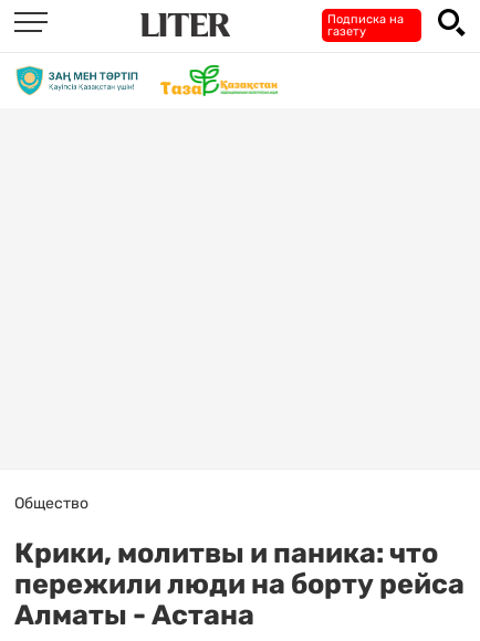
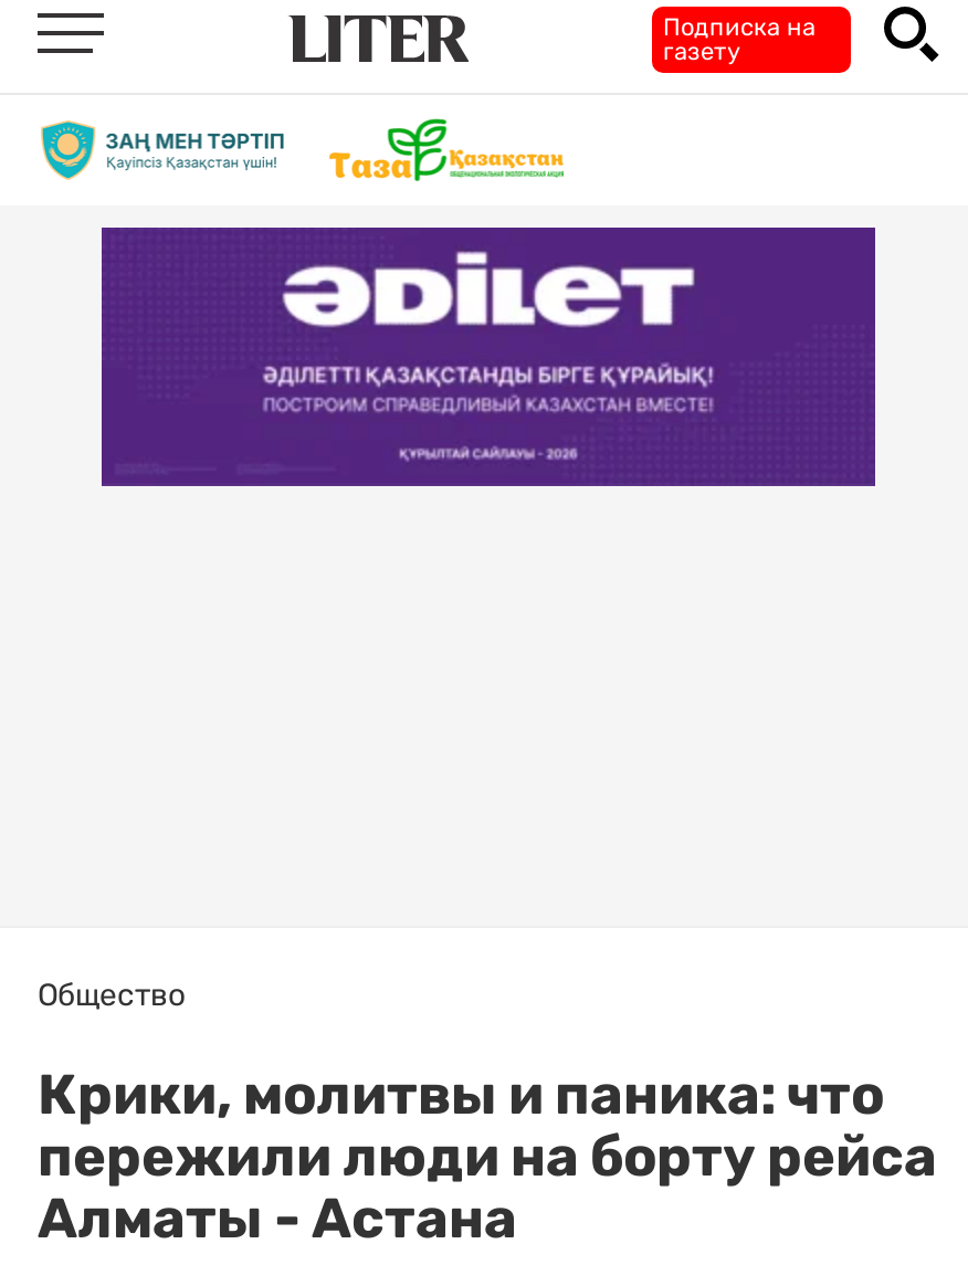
+ [image]
